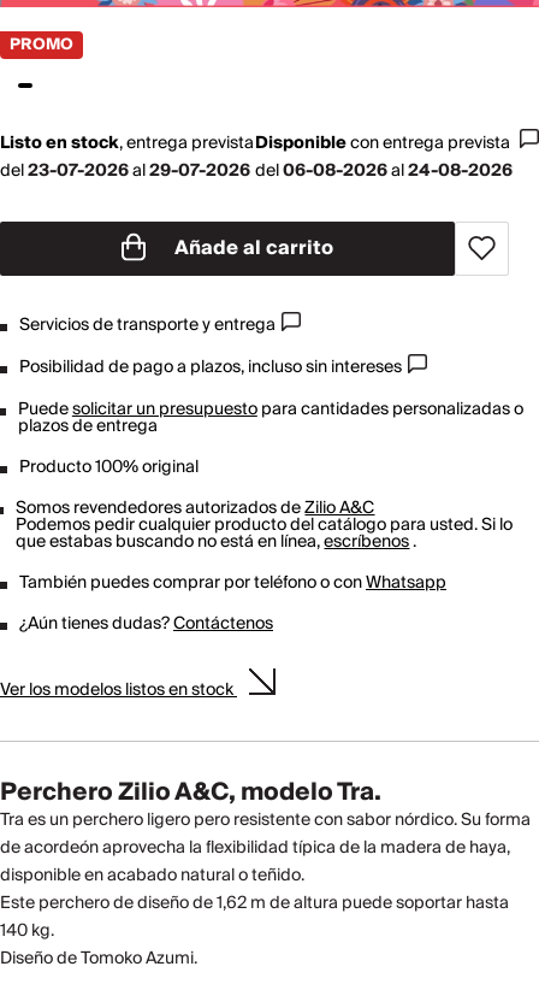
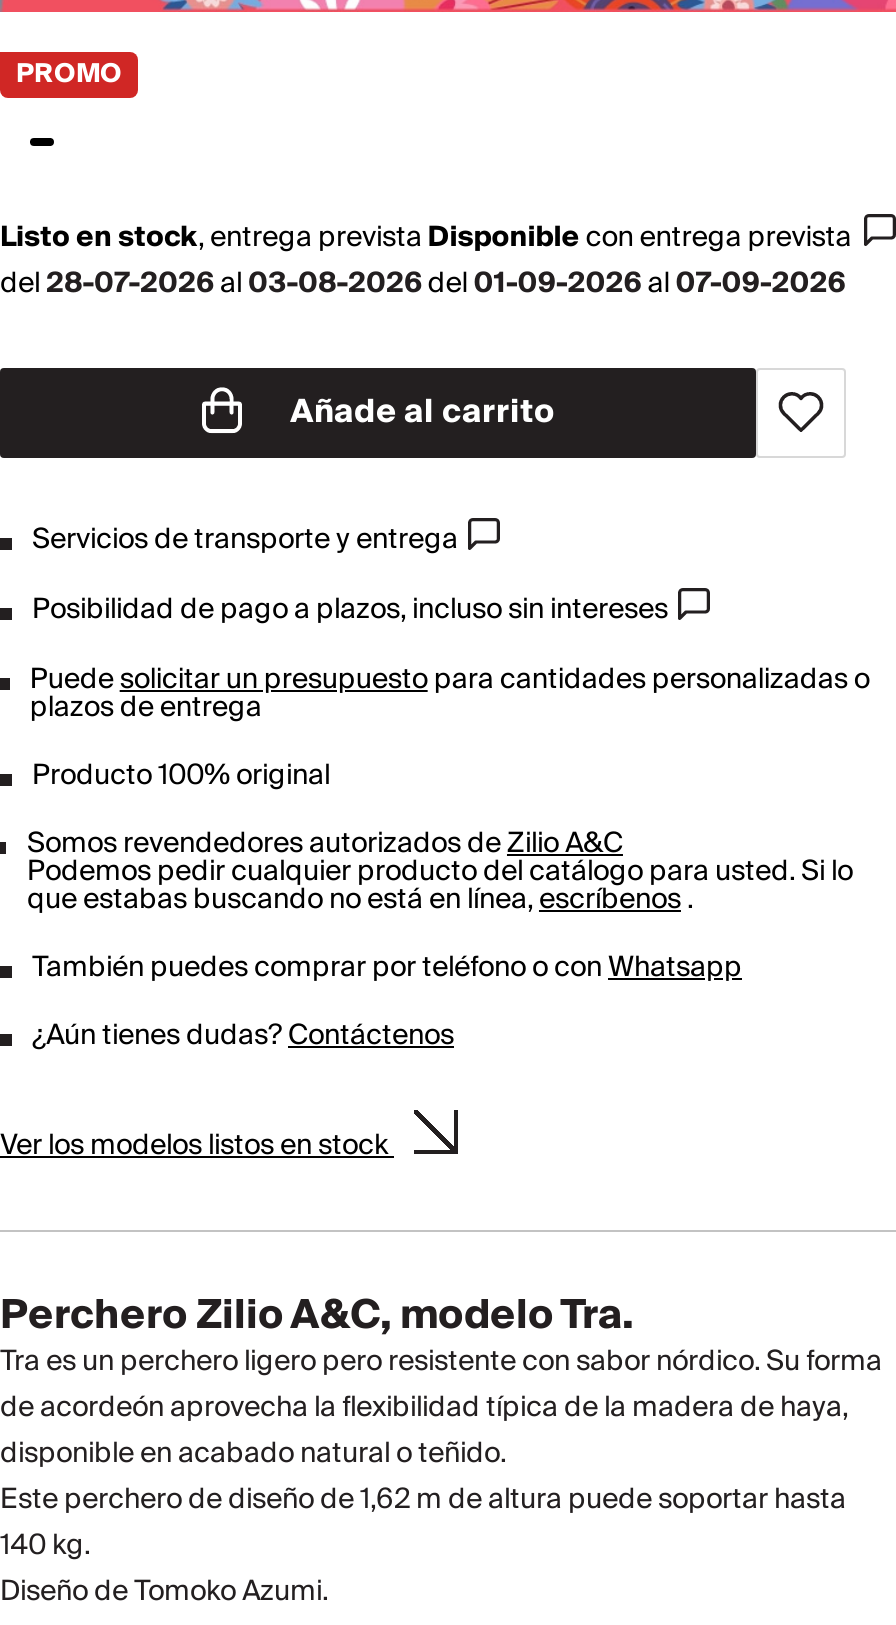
- del23-07-2026al29-07-2026
+ del28-07-2026al03-08-2026

- del 06-08-2026al 24-08-2026
+ del 01-09-2026al 07-09-2026
